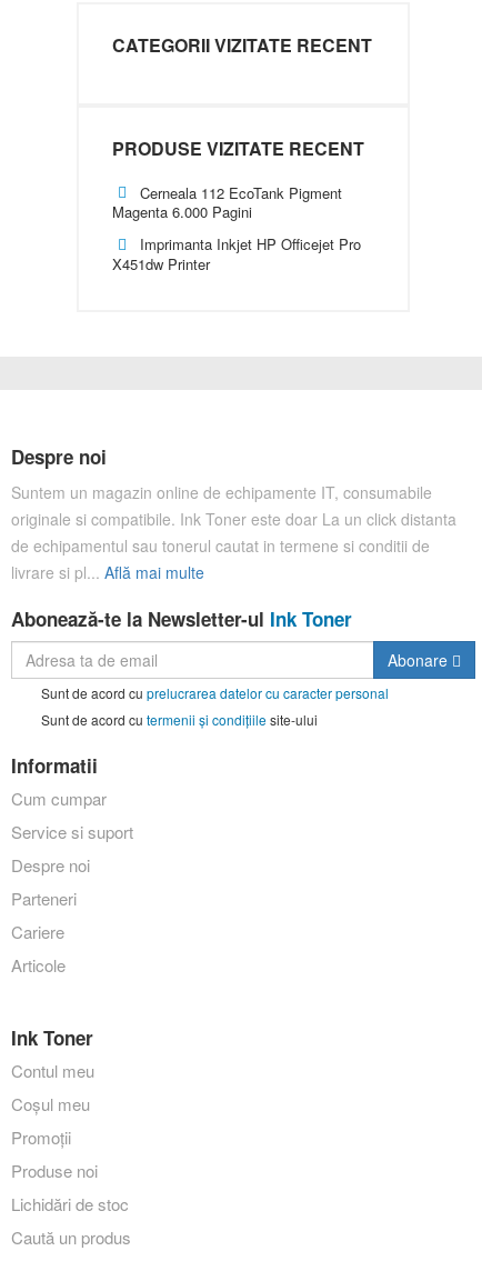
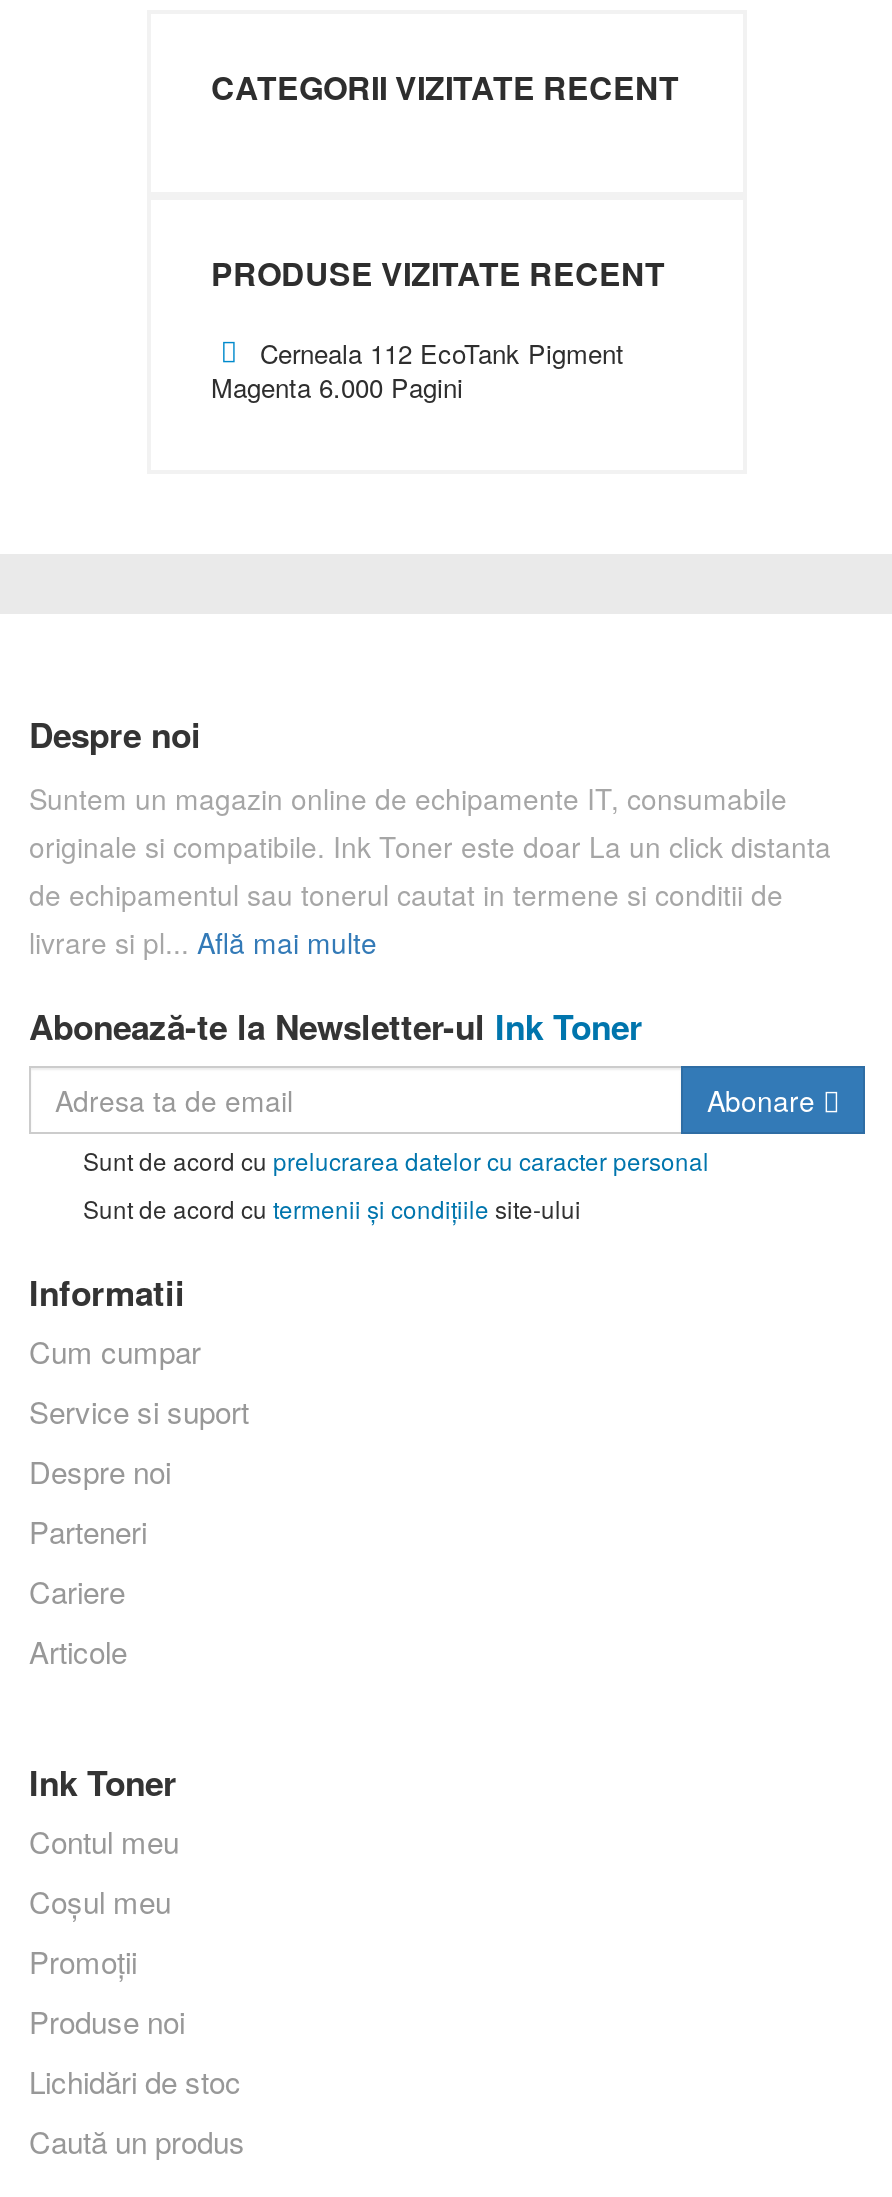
- Imprimanta Inkjet HP Officejet Pro
- X451dw Printer
